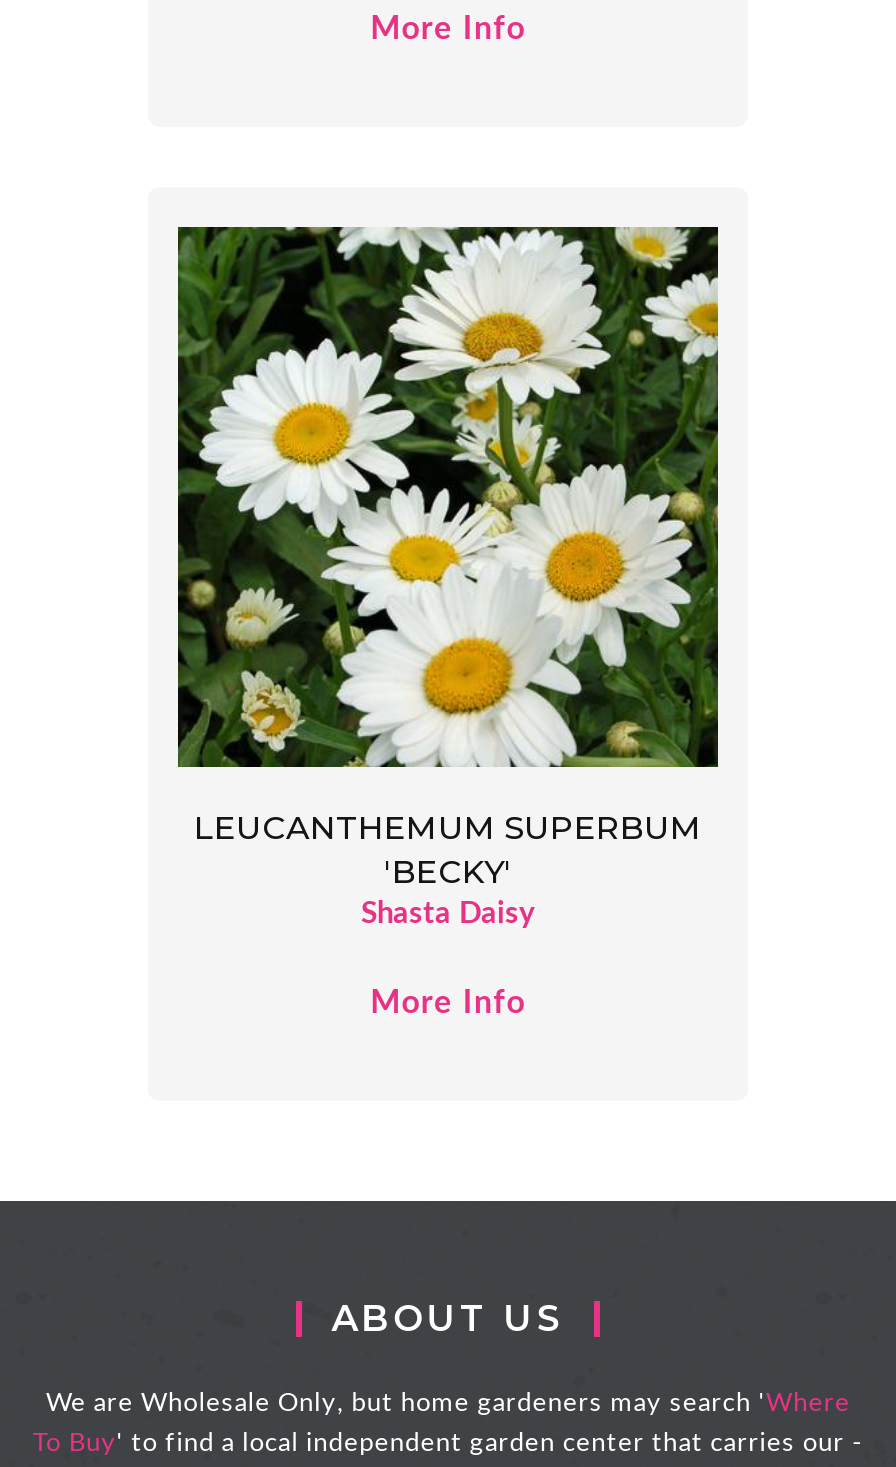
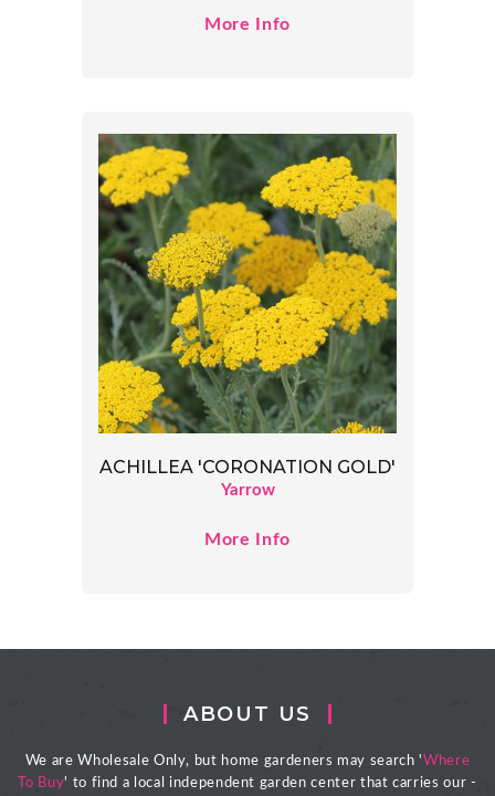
- [image]
- LEUCANTHEMUM SUPERBUM
- 'BECKY'
- Shasta Daisy
+ [image]
+ ACHILLEA 'CORONATION GOLD'
+ Yarrow
